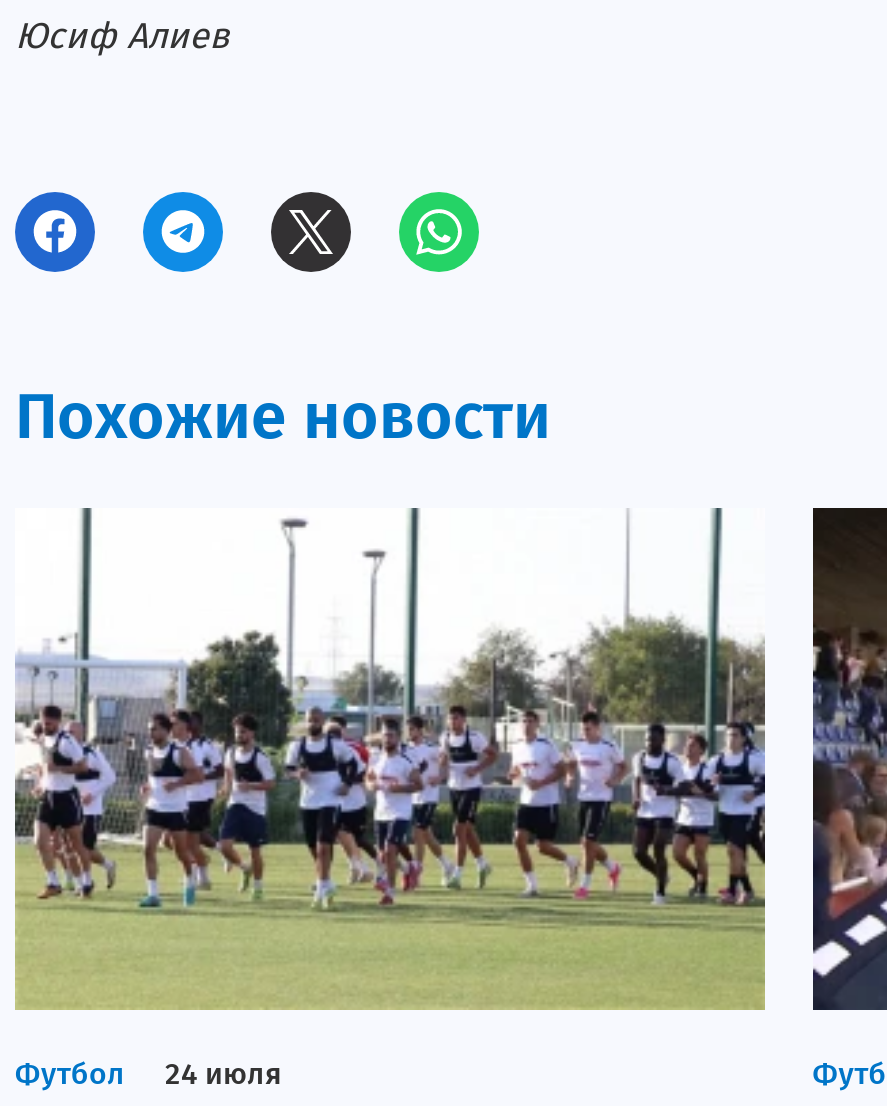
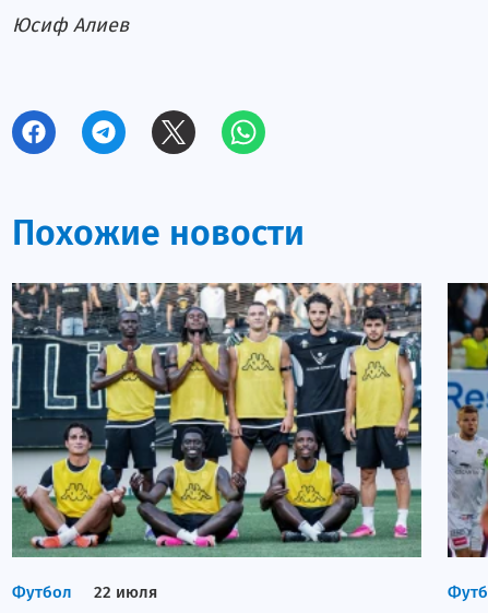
- [image]
- Футбол 24 июля
+ [image]
+ Футбол 22 июля

- [image]
+ [image]
